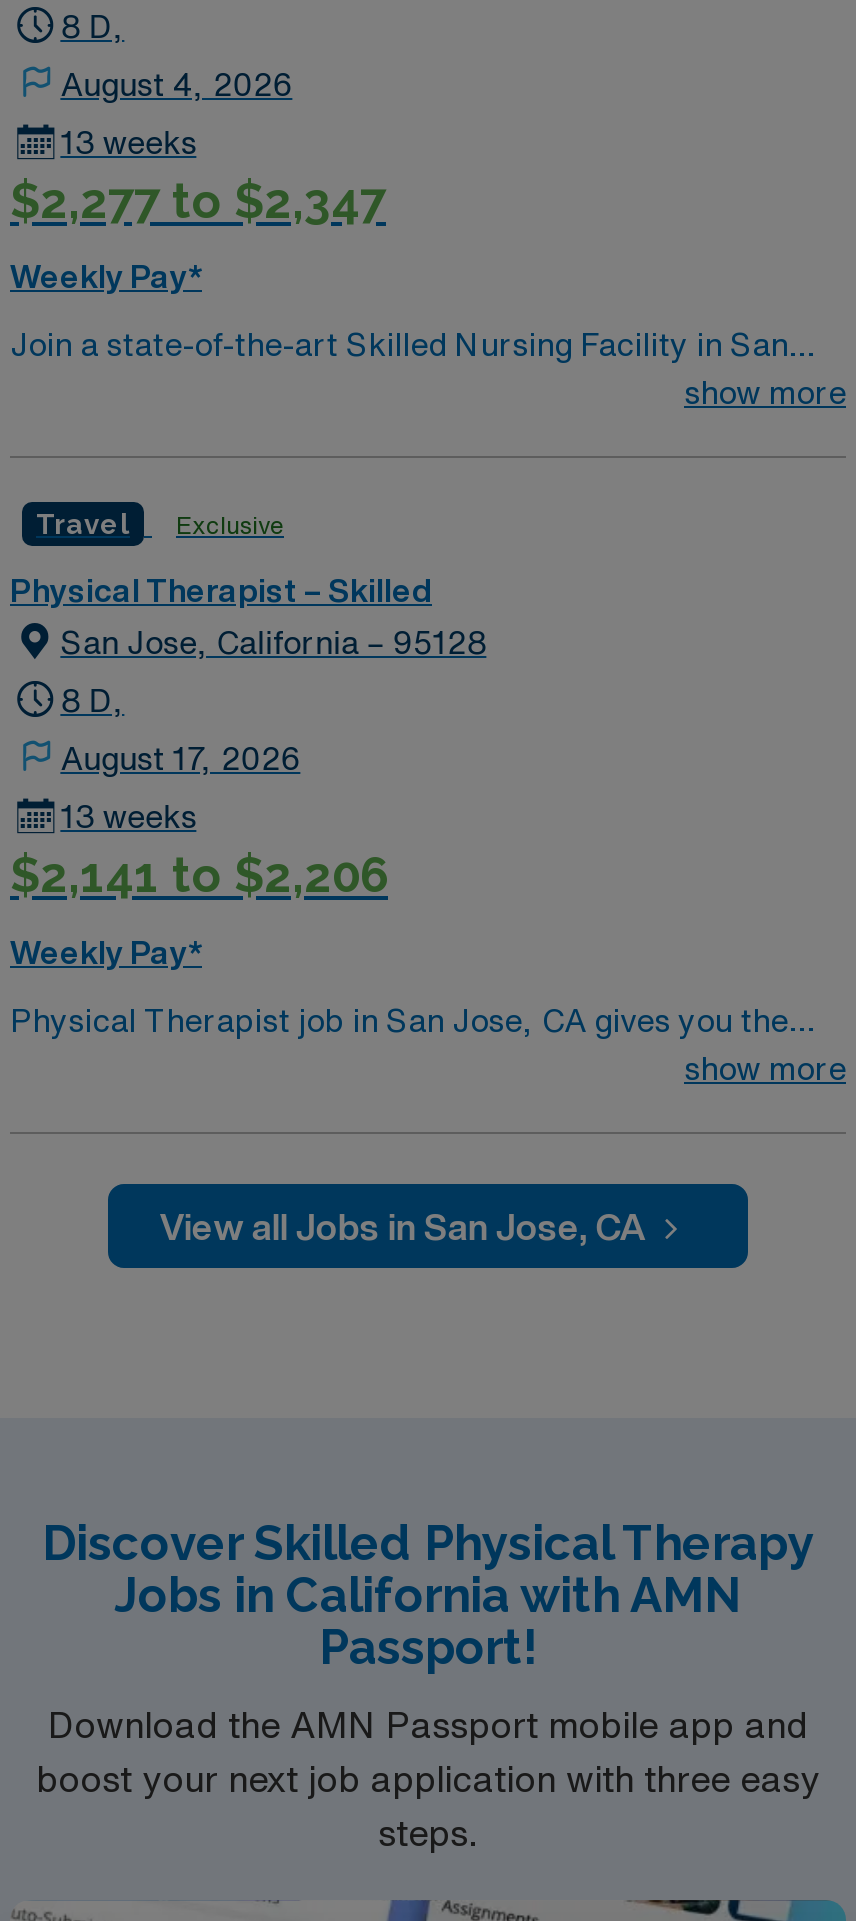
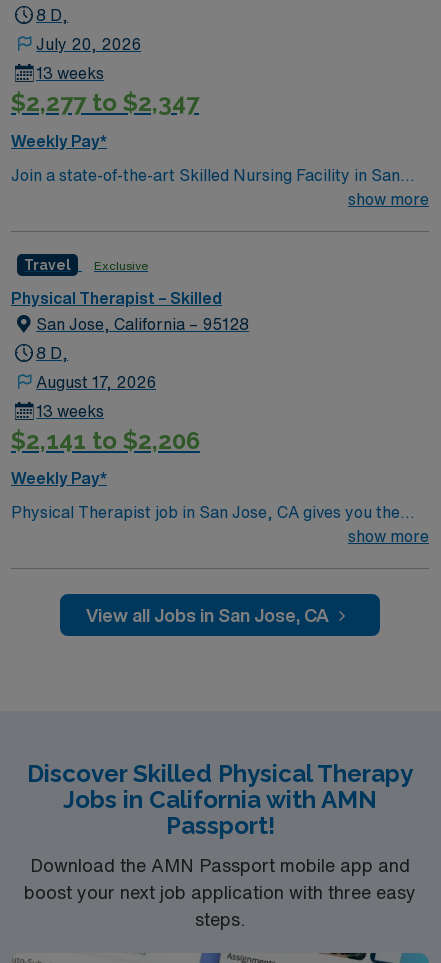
- August 4, 2026
+ July 20, 2026
